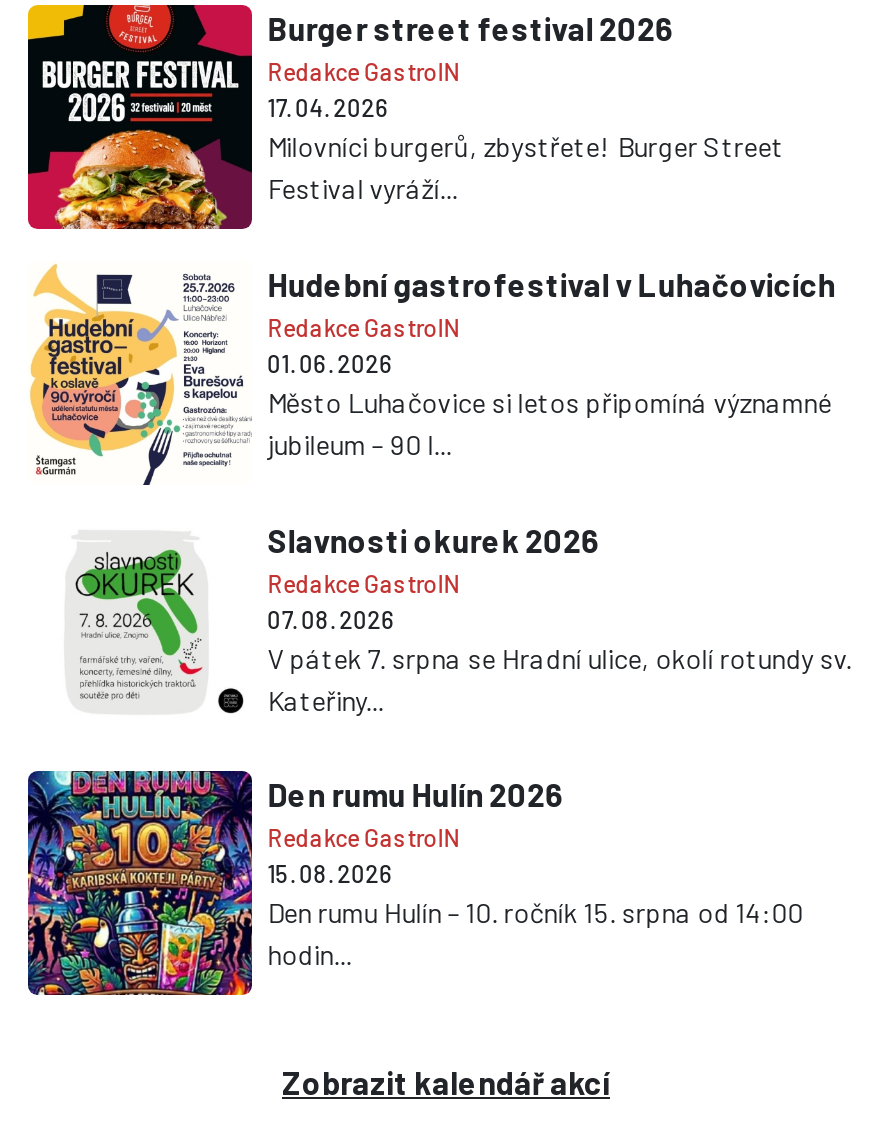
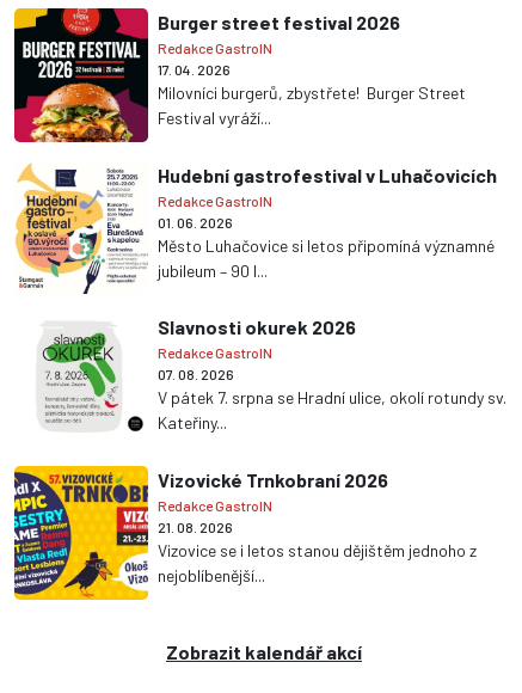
- [image]
- Den rumu Hulín 2026
+ [image]
+ Vizovické Trnkobraní 2026

- 15. 08. 2026
- Den rumu Hulín – 10. ročník 15. srpna od 14:00
- hodin...
+ 21. 08. 2026
+ Vizovice se i letos stanou dějištěm jednoho z
+ nejoblíbenější...
